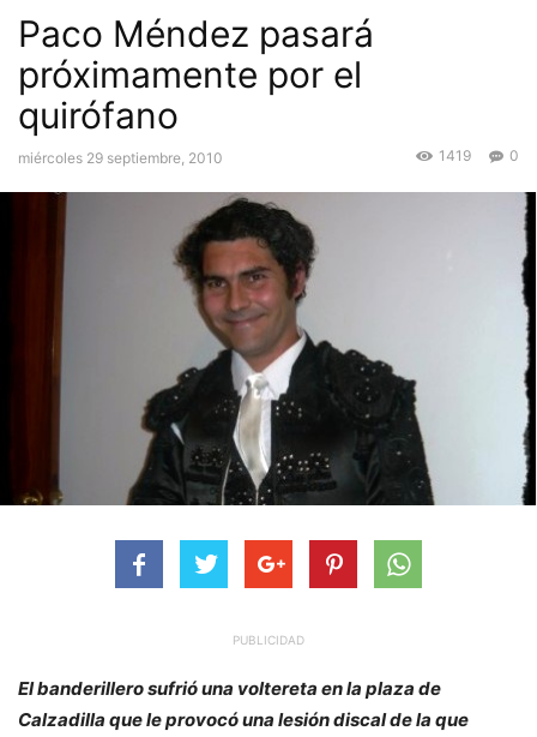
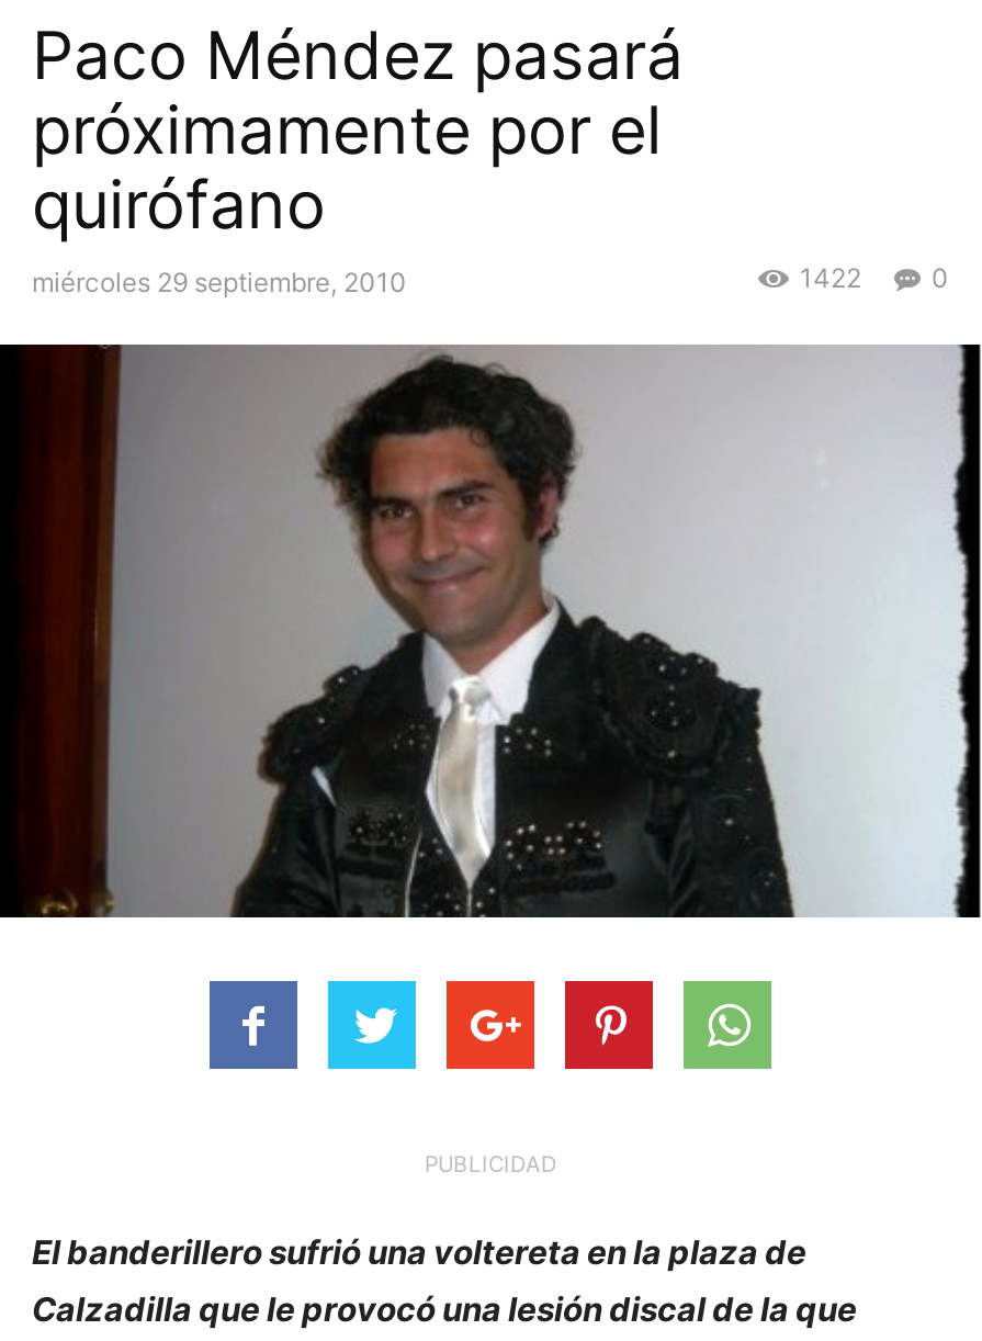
- 1419
+ 1422
